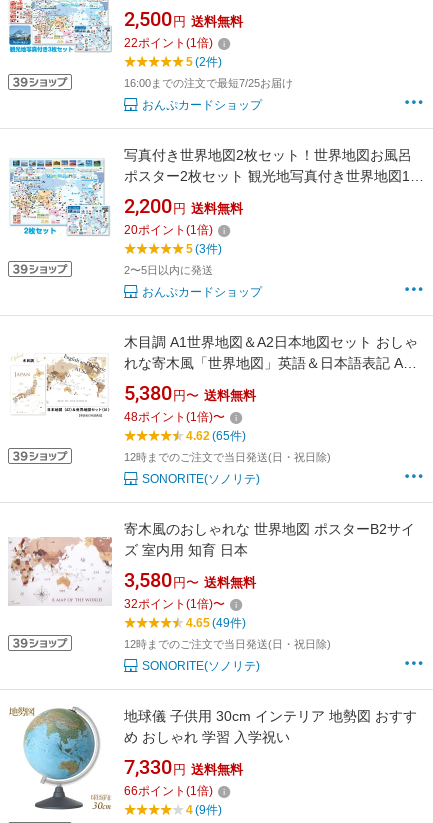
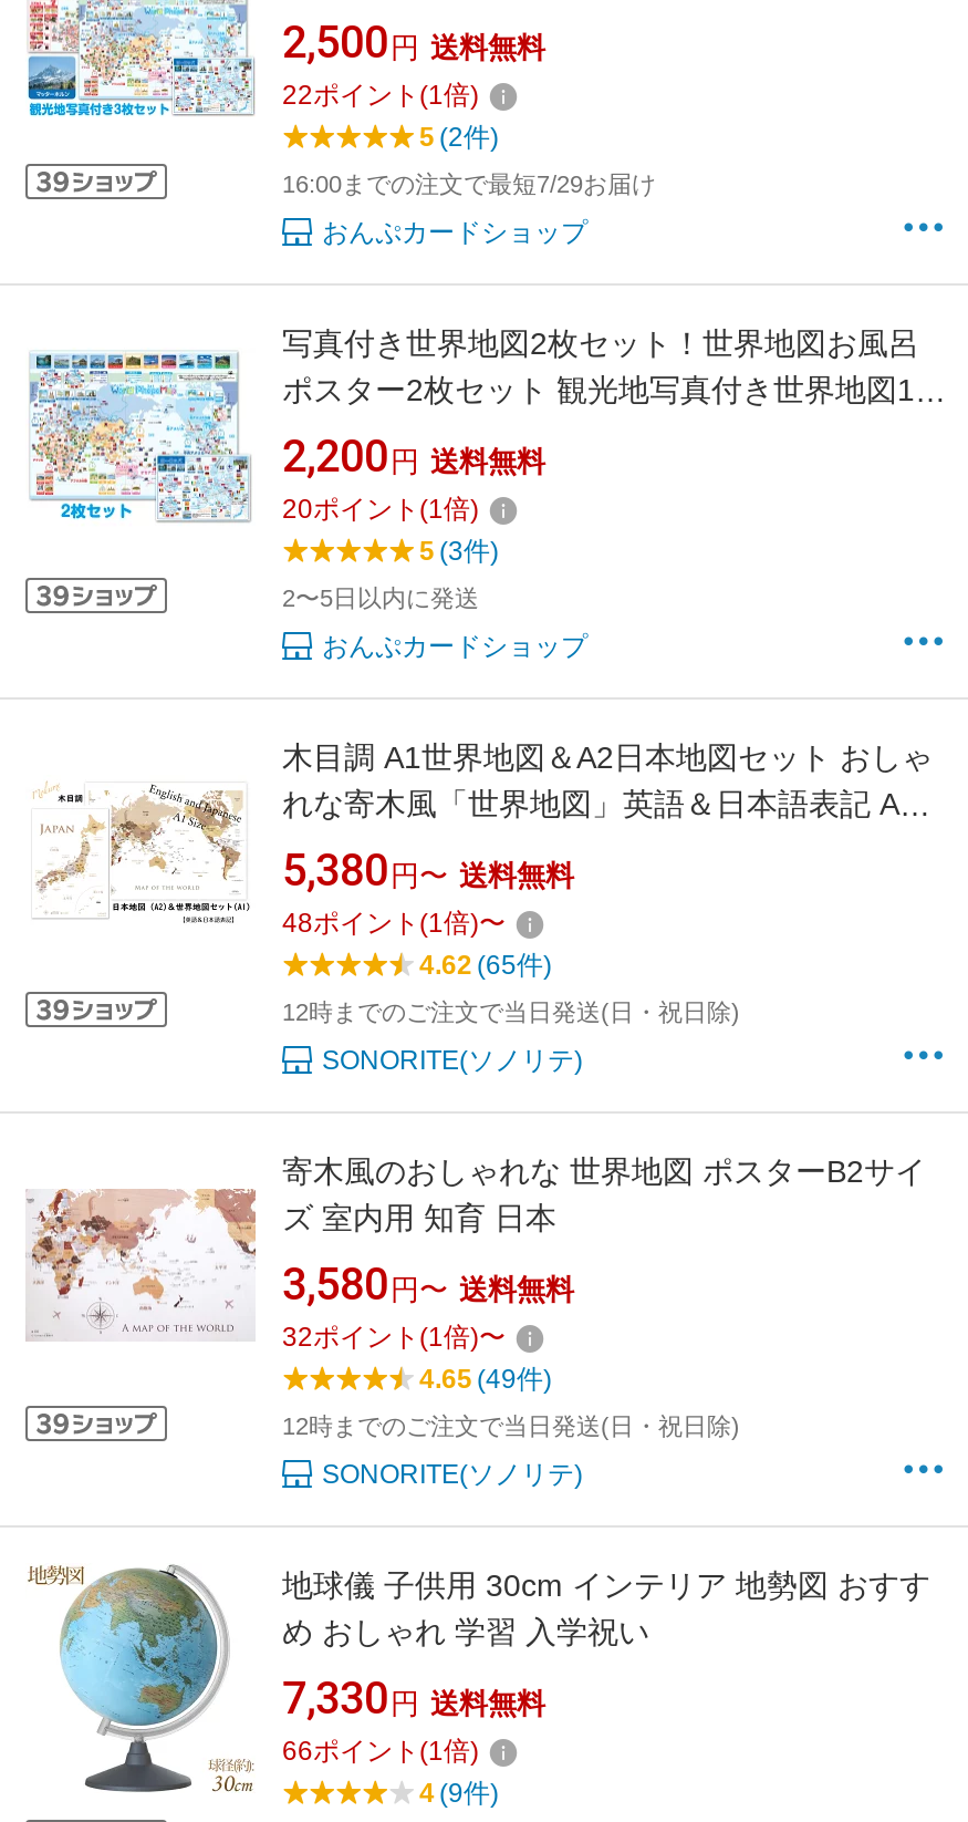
- 16:00までの注文で最短7/25お届け
+ 16:00までの注文で最短7/29お届け
